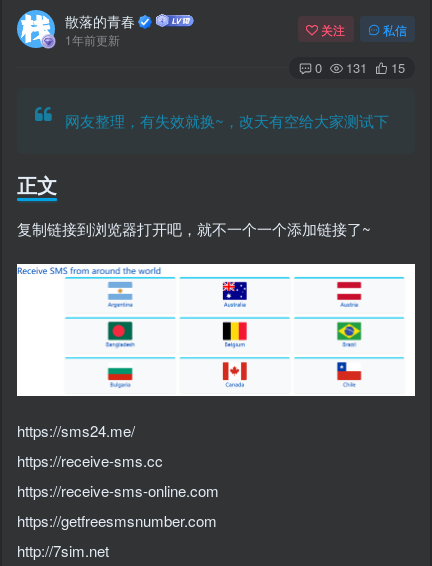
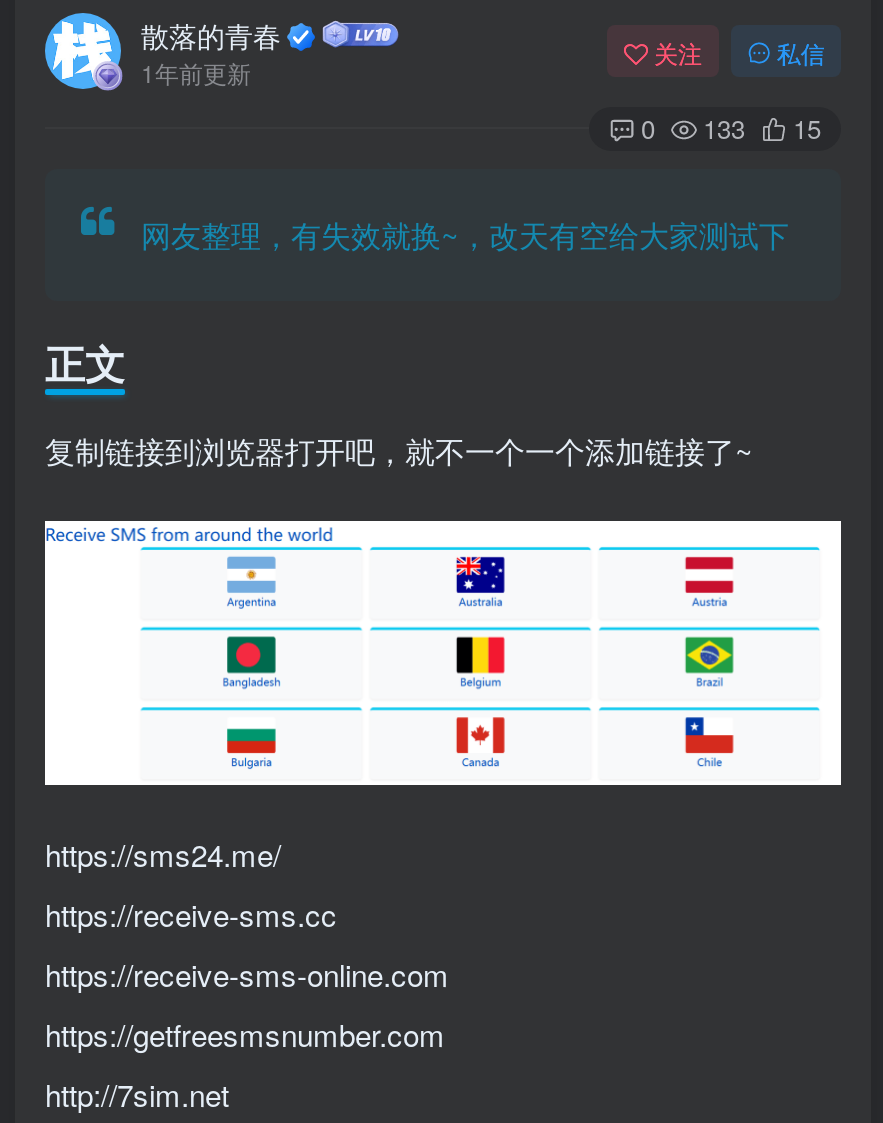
- 0 131 15
+ 0 133 15
